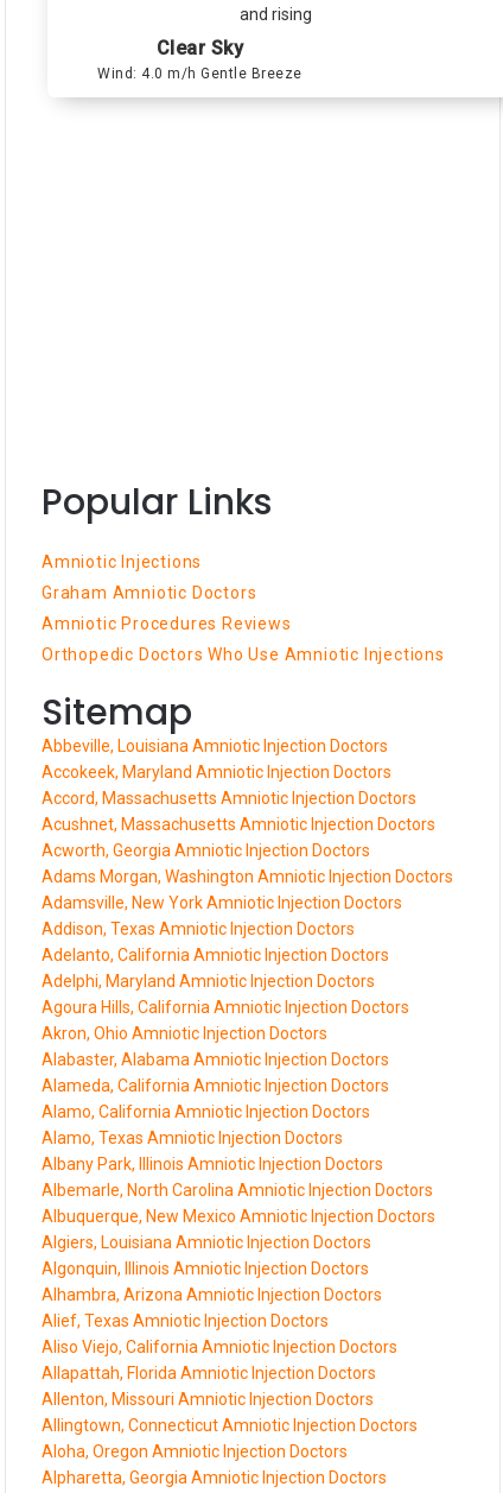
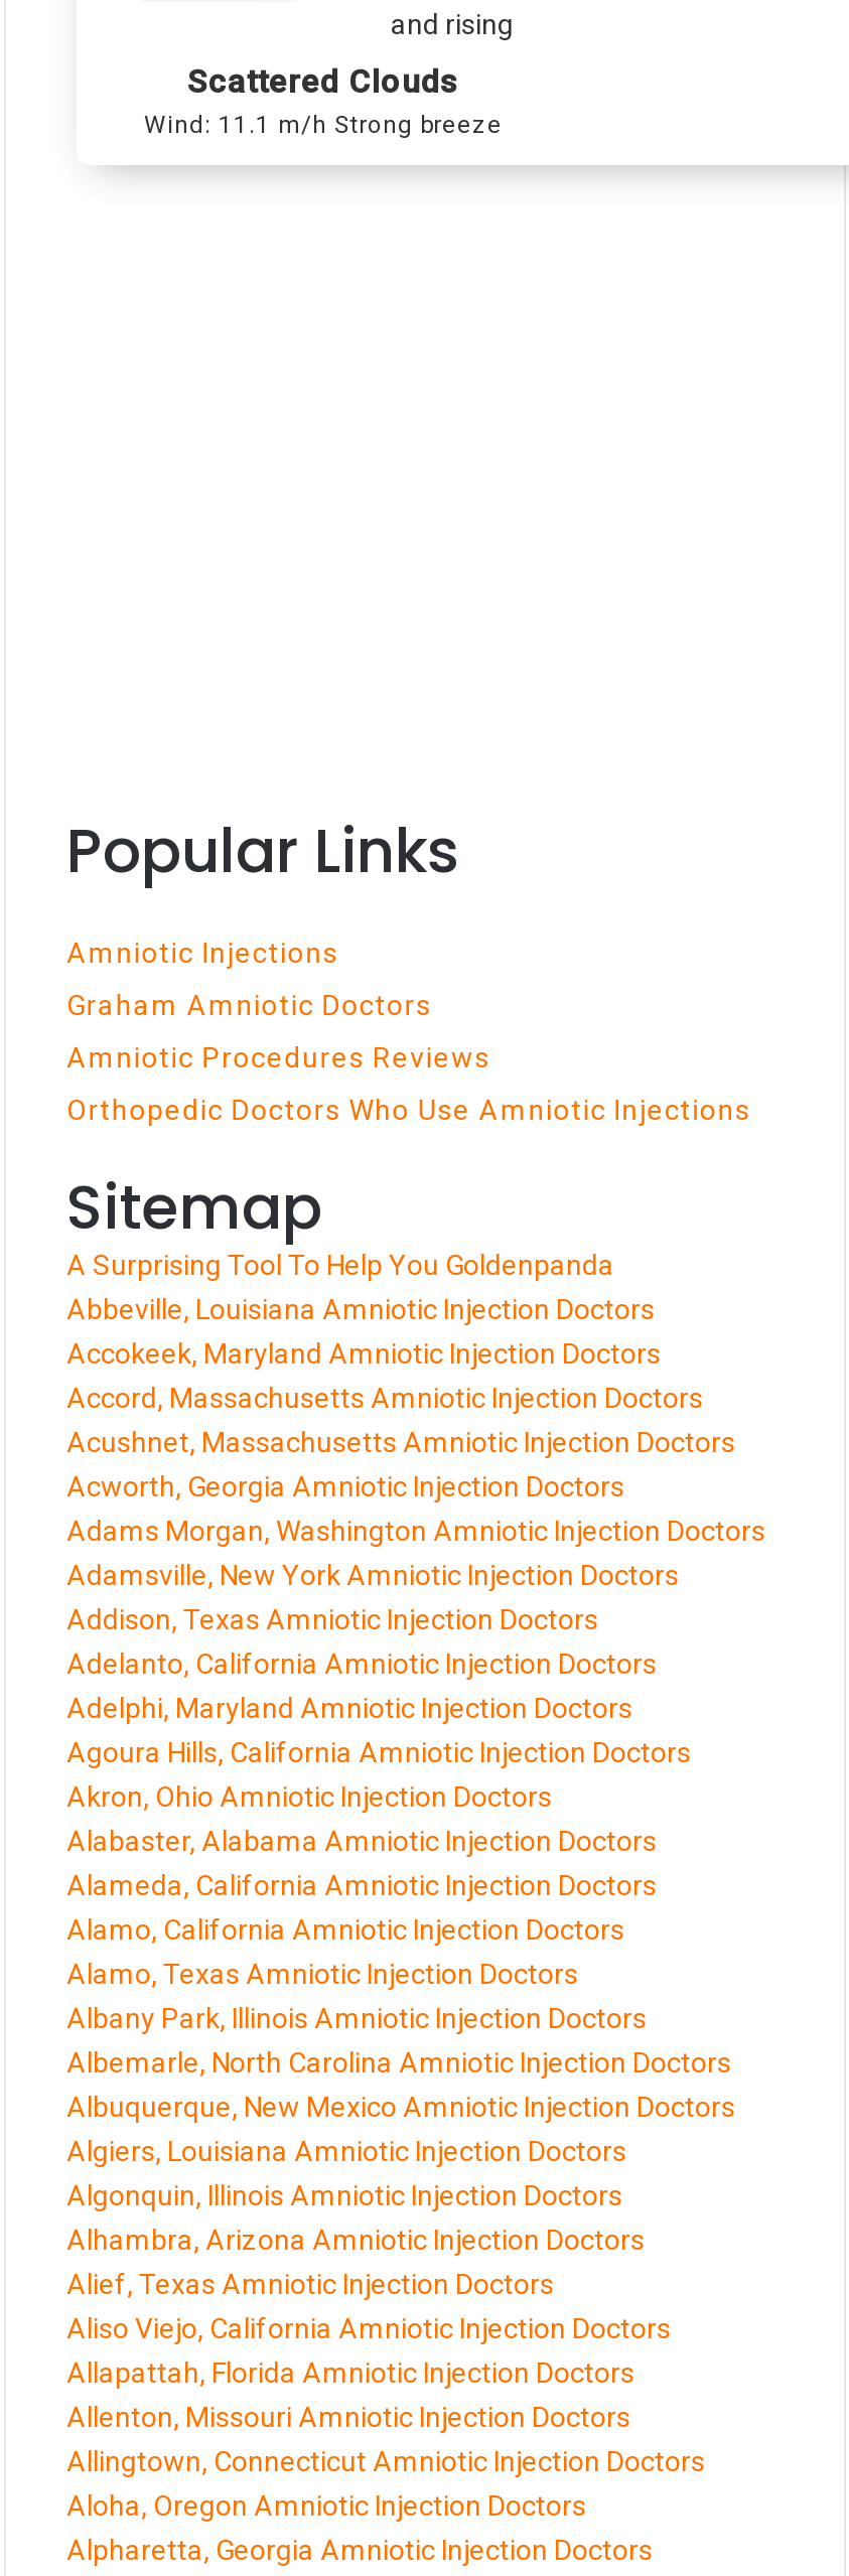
- Clear Sky
- Wind: 4.0 m/h Gentle Breeze
+ Scattered Clouds
+ Wind: 11.1 m/h Strong breeze

+ A Surprising Tool To Help You Goldenpanda
